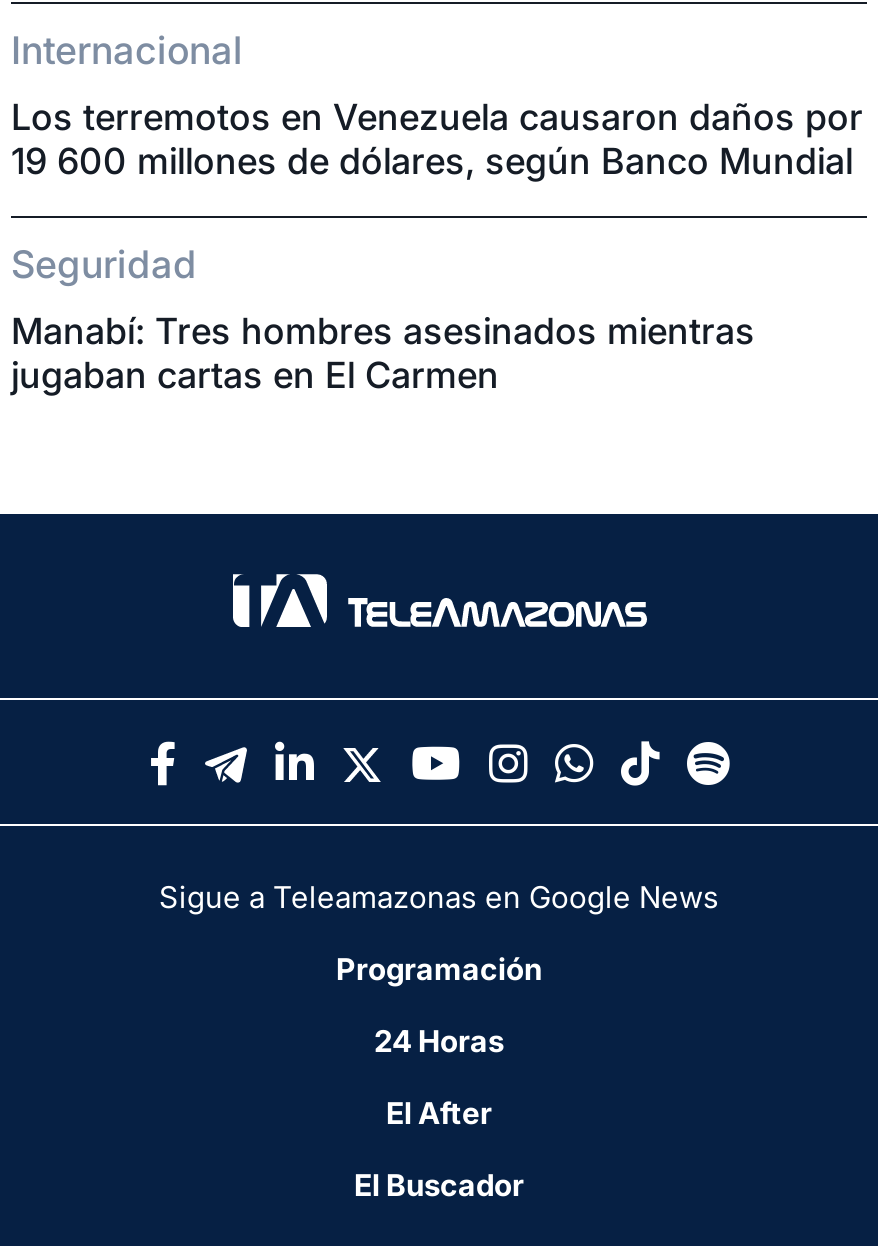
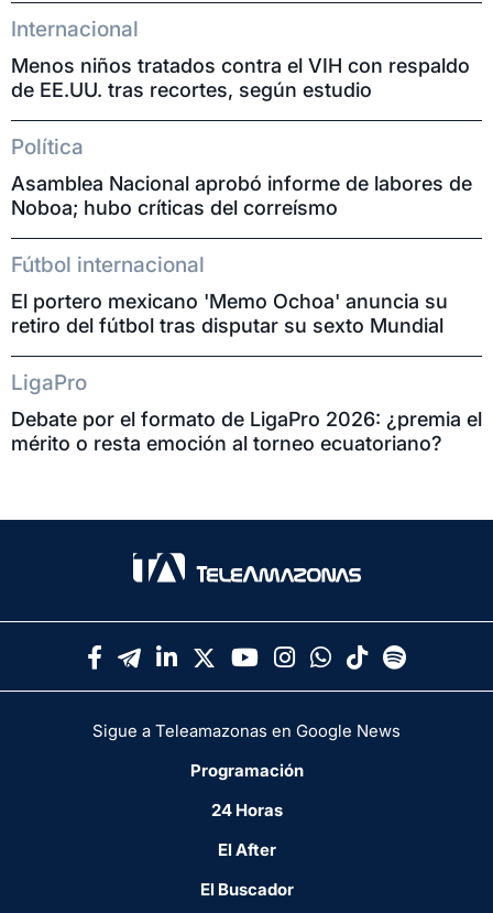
- Los terremotos en Venezuela causaron daños por
- 19 600 millones de dólares, según Banco Mundial
- Seguridad
- Manabí: Tres hombres asesinados mientras
- jugaban cartas en El Carmen
+ Menos niños tratados contra el VIH con respaldo
+ de EE.UU. tras recortes, según estudio
+ Política
+ Asamblea Nacional aprobó informe de labores de
+ Noboa; hubo críticas del correísmo
+ Fútbol internacional
+ El portero mexicano 'Memo Ochoa' anuncia su
+ retiro del fútbol tras disputar su sexto Mundial
+ LigaPro
+ Debate por el formato de LigaPro 2026: ¿premia el
+ mérito o resta emoción al torneo ecuatoriano?
